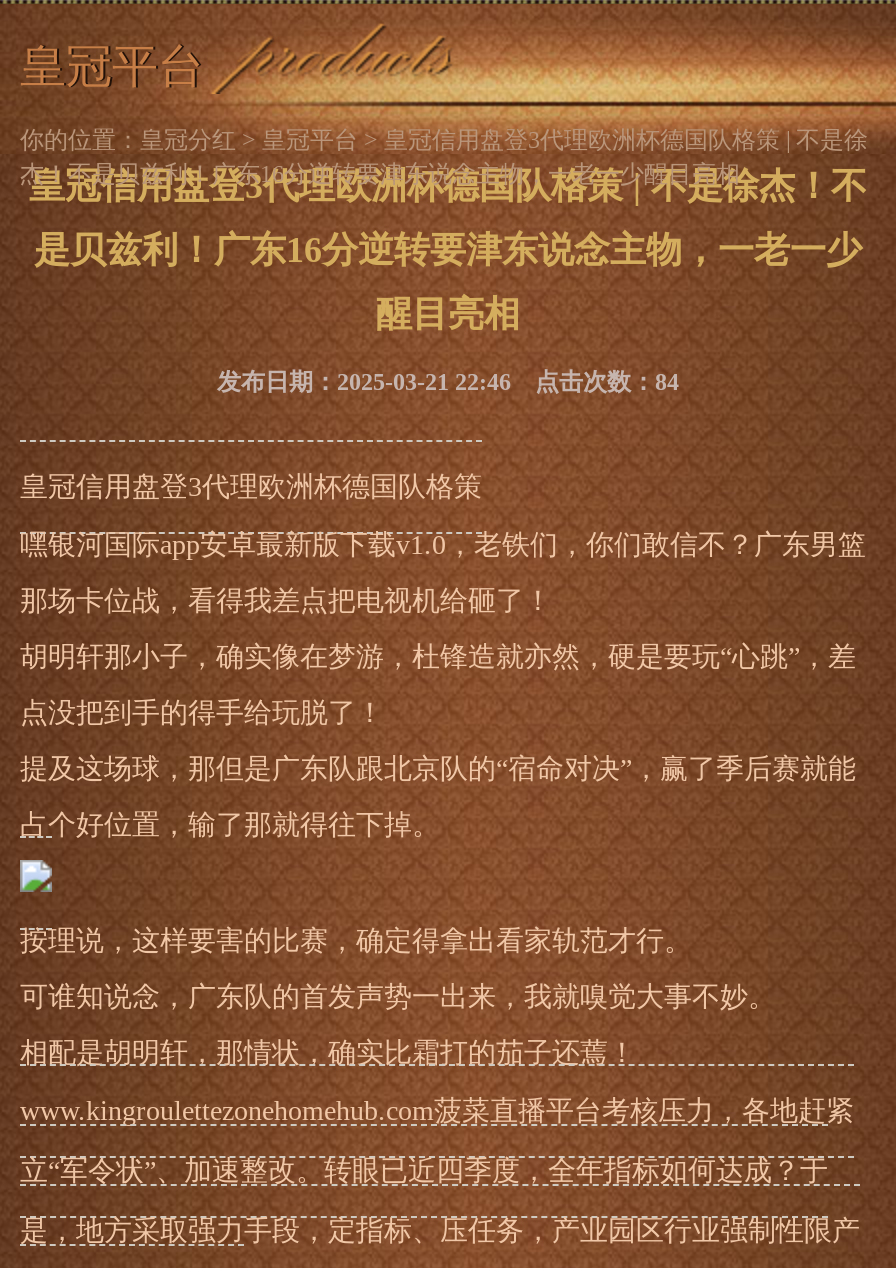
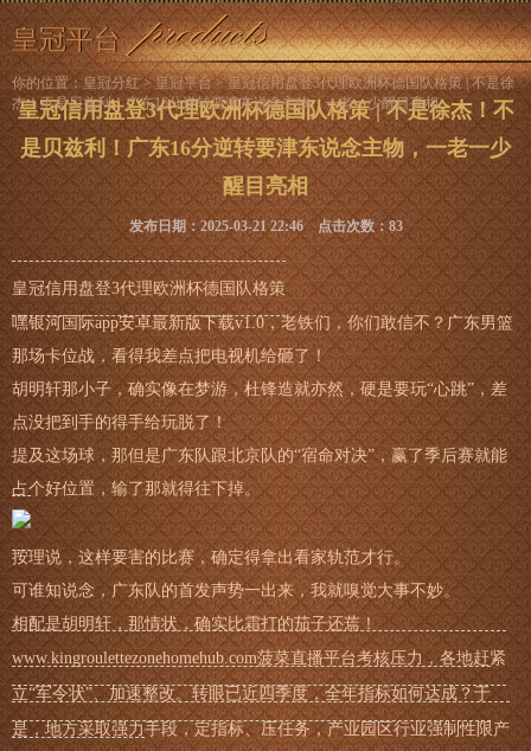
- 发布日期：2025-03-21 22:46 点击次数：84
+ 发布日期：2025-03-21 22:46 点击次数：83
